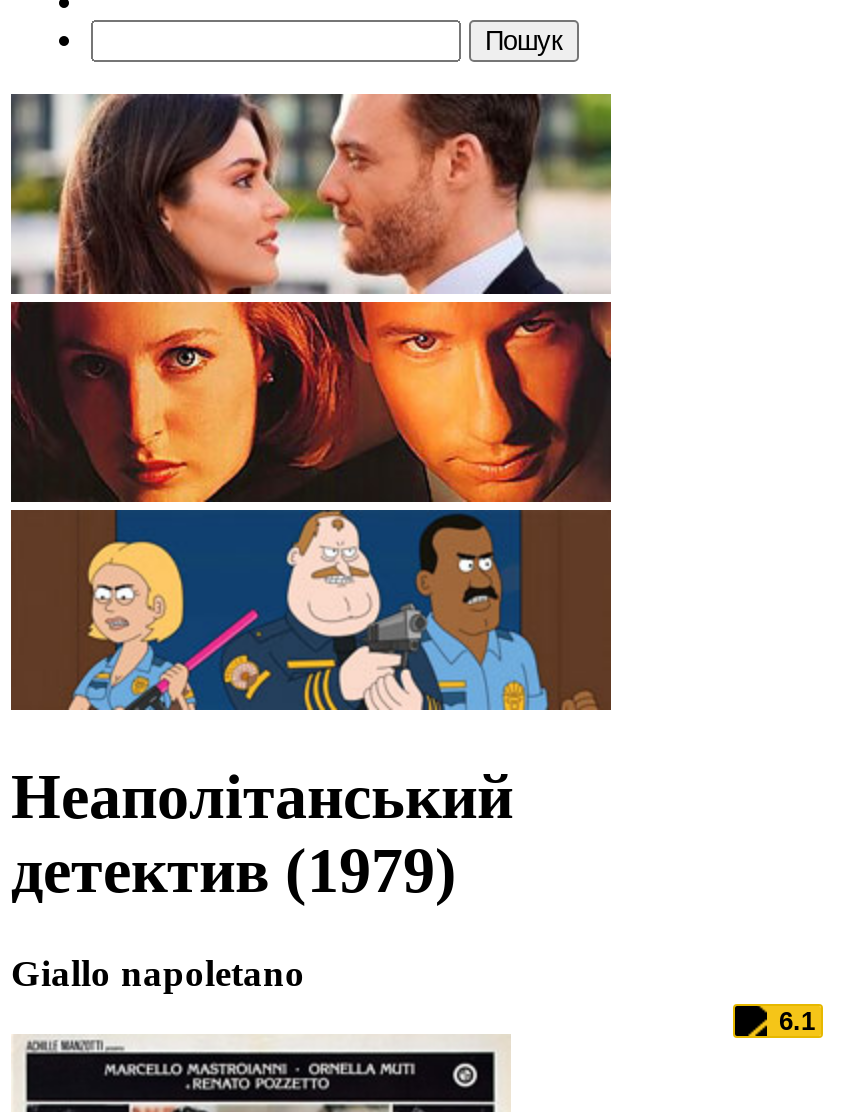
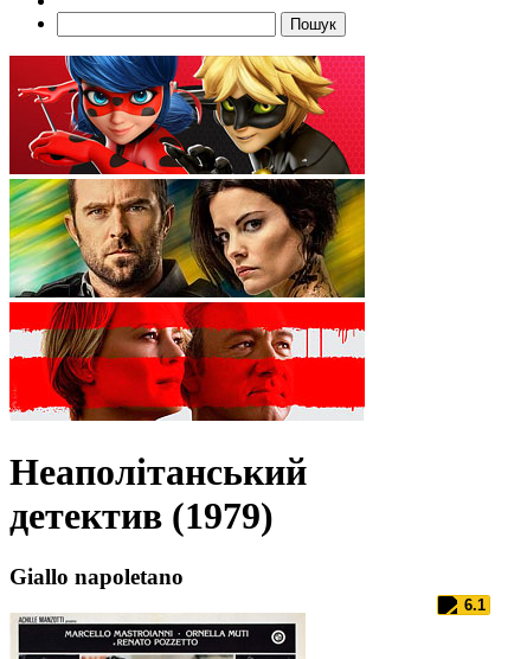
- [image]
+ [image]
